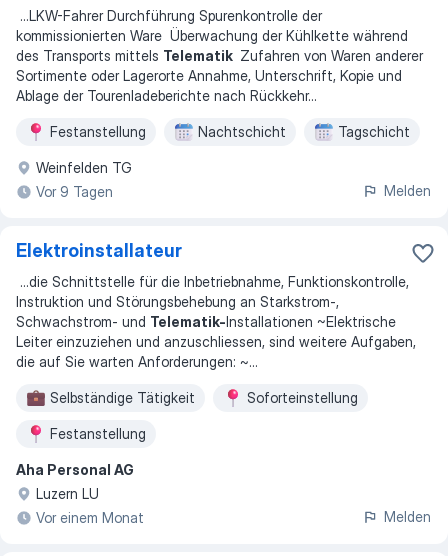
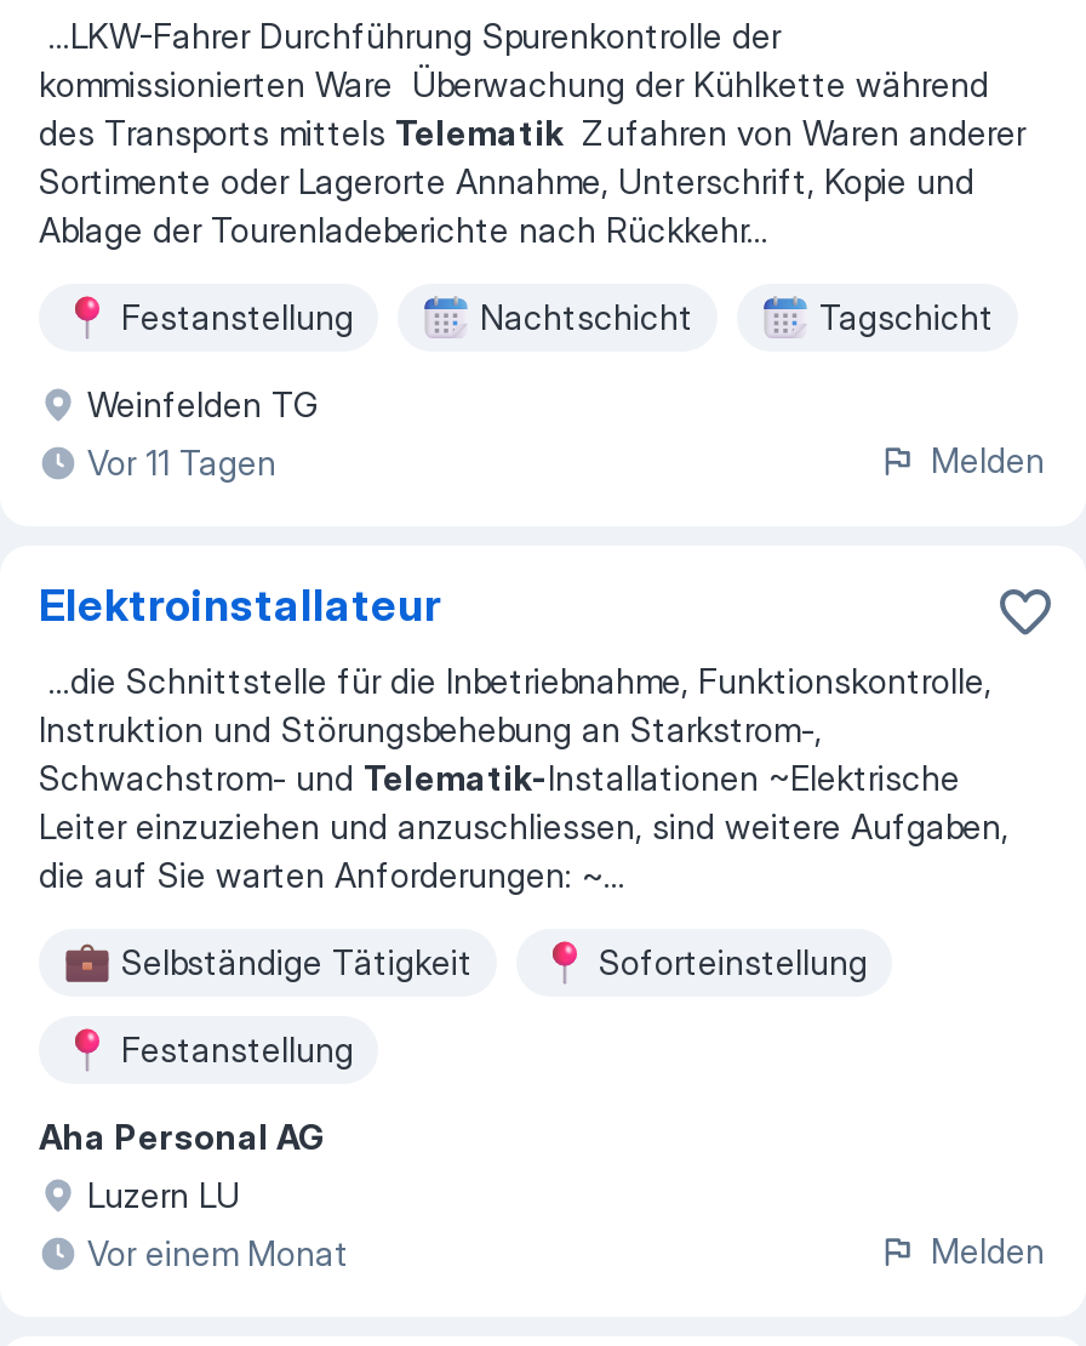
- Vor 9 Tagen
+ Vor 11 Tagen
